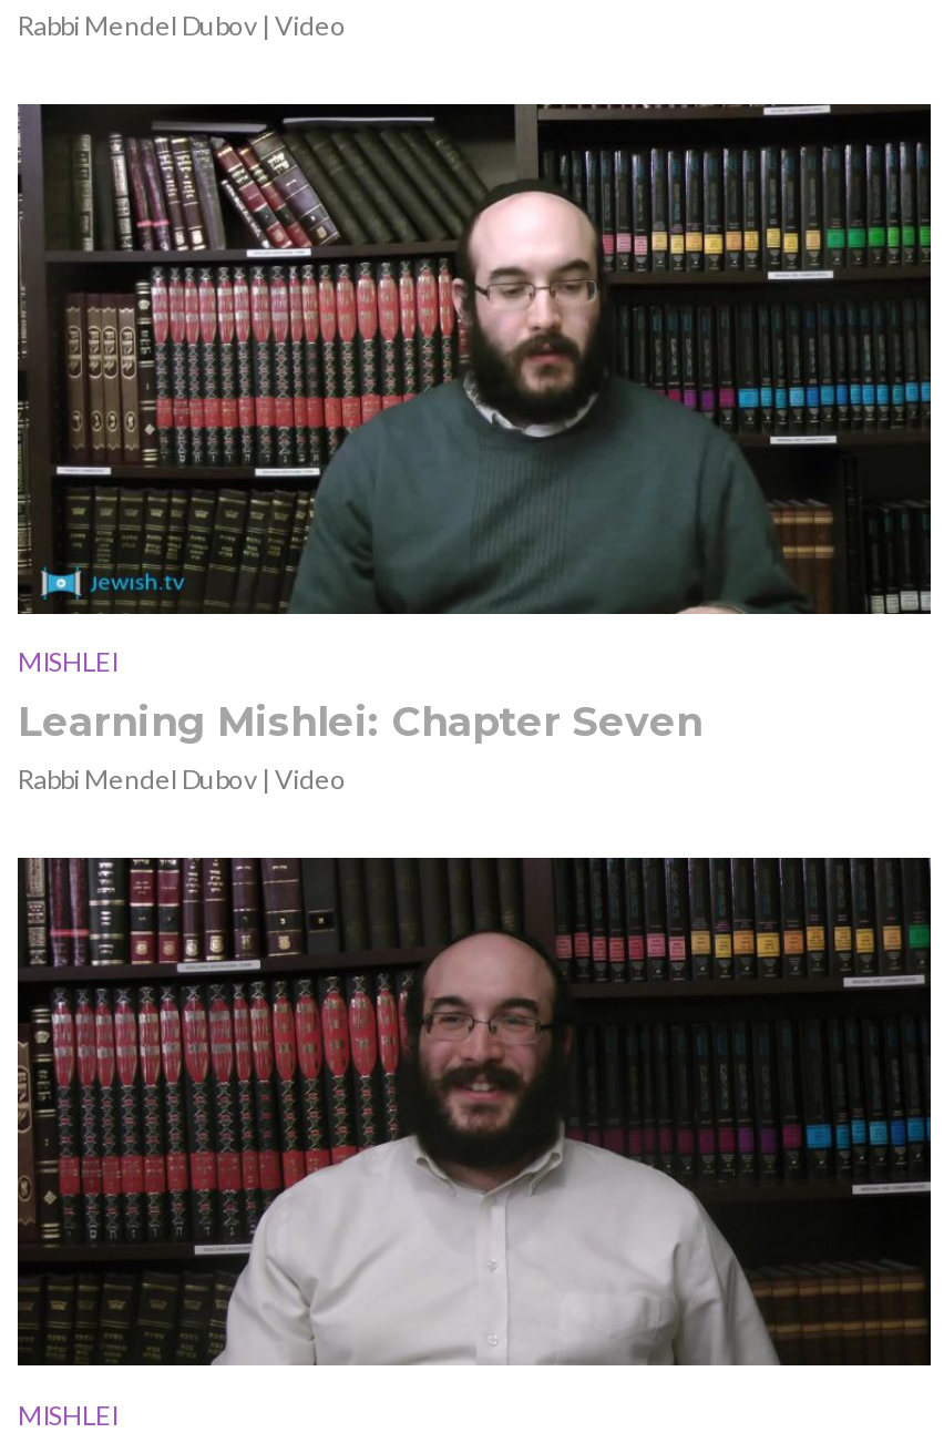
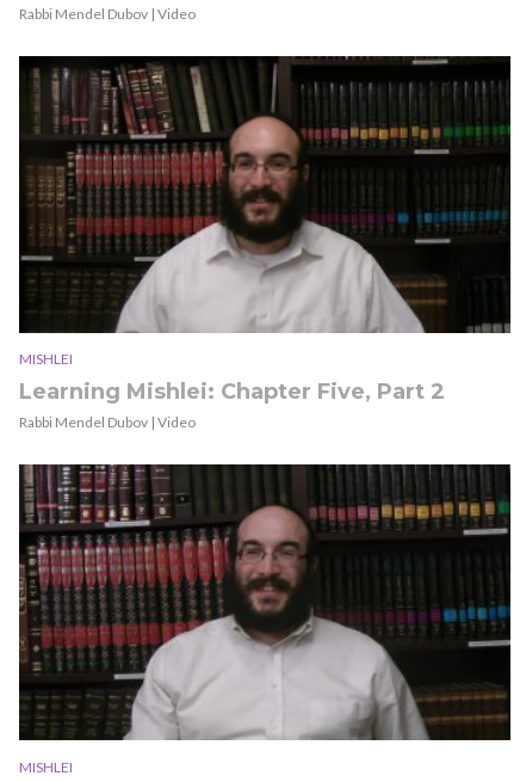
- [image]
- Learning Mishlei: Chapter Seven
+ [image]
+ Learning Mishlei: Chapter Five, Part 2
